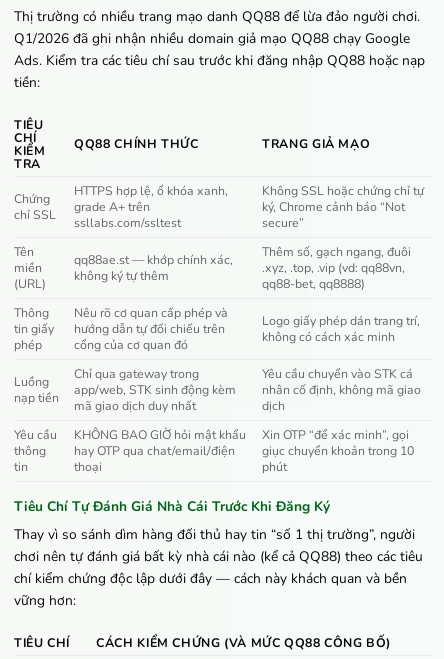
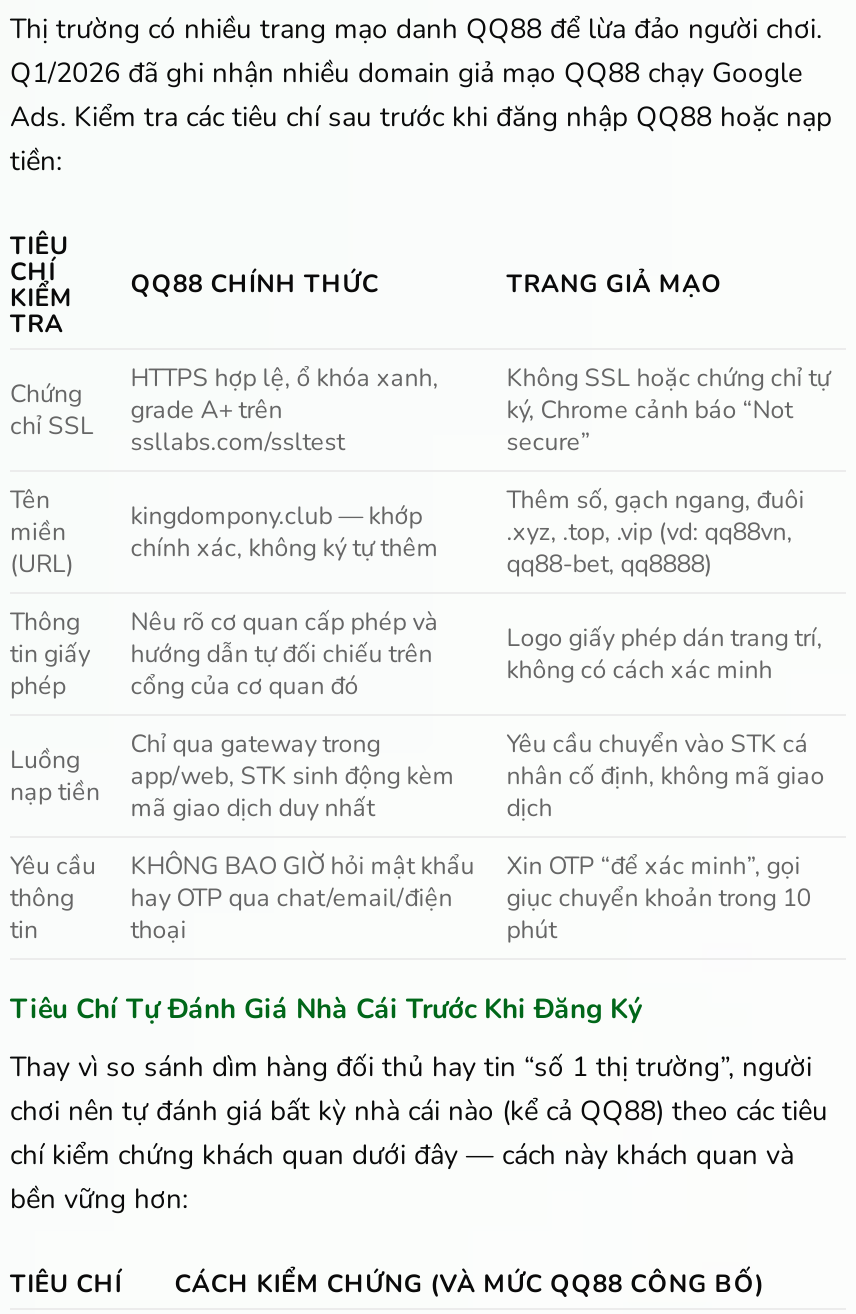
- qq88ae.st — khớp chính xác,
- không ký tự thêm
+ kingdompony.club — khớp
+ chính xác, không ký tự thêm

- chí kiểm chứng độc lập dưới đây — cách này khách quan và bền
- vững hơn:
+ chí kiểm chứng khách quan dưới đây — cách này khách quan và
+ bền vững hơn:
